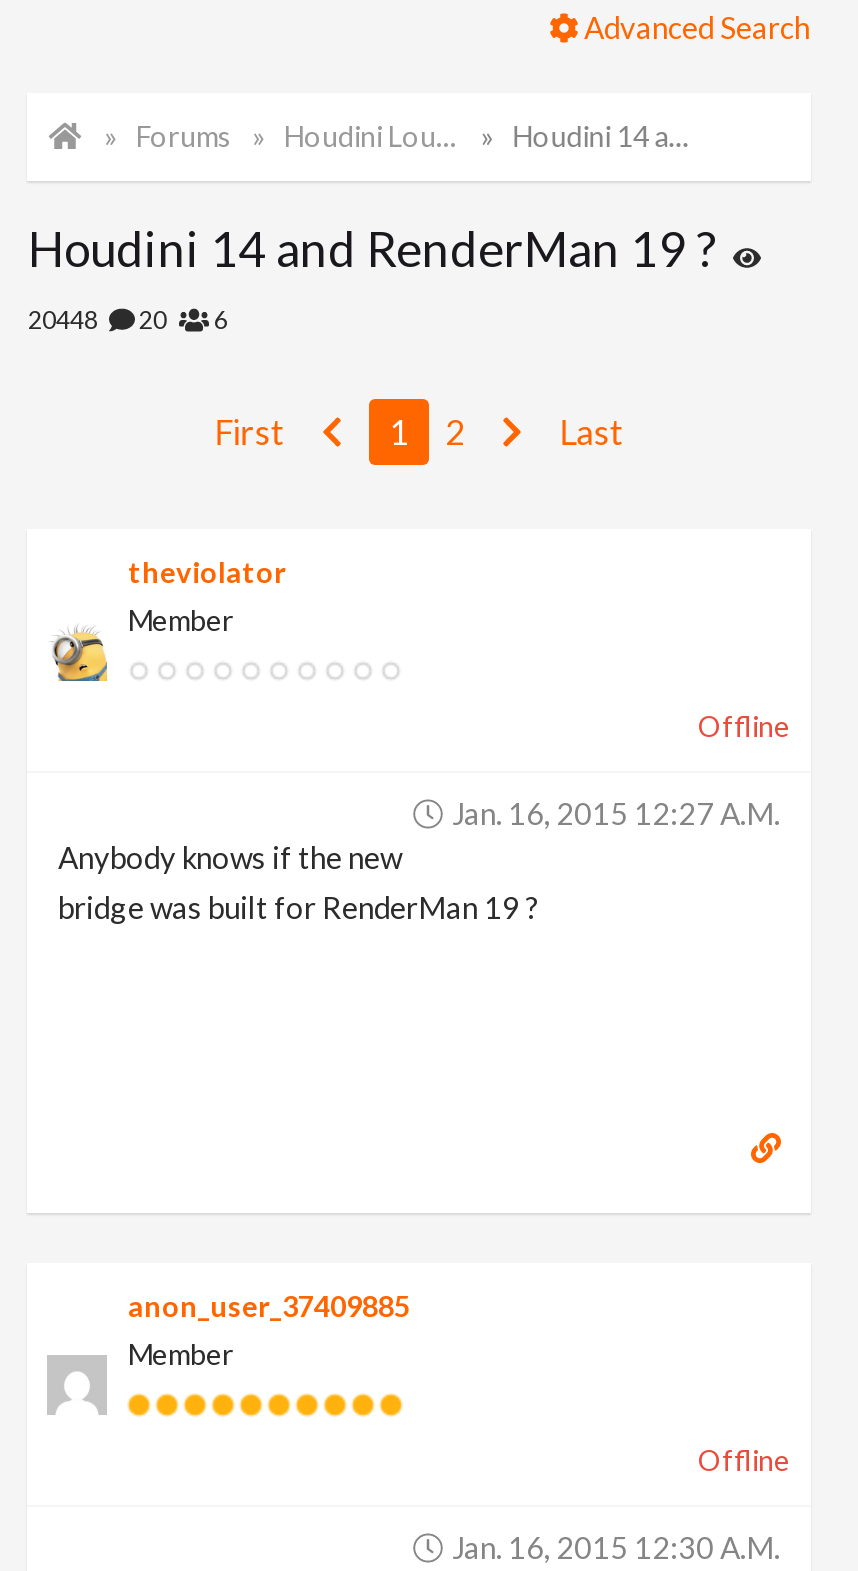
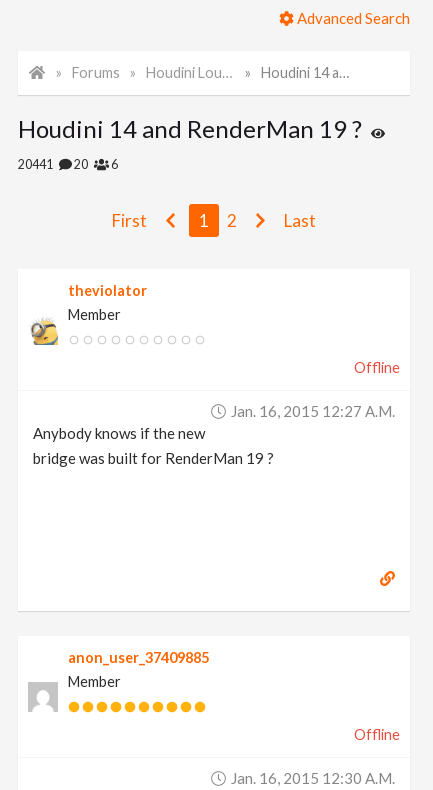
- 20448 20 6
+ 20441 20 6
